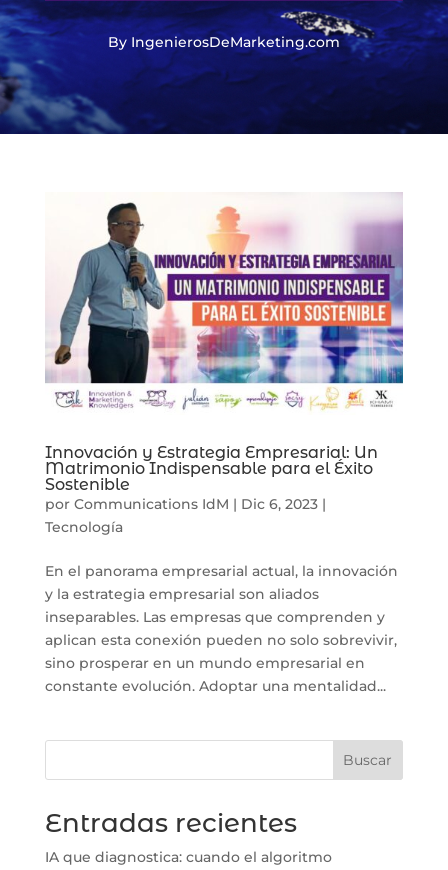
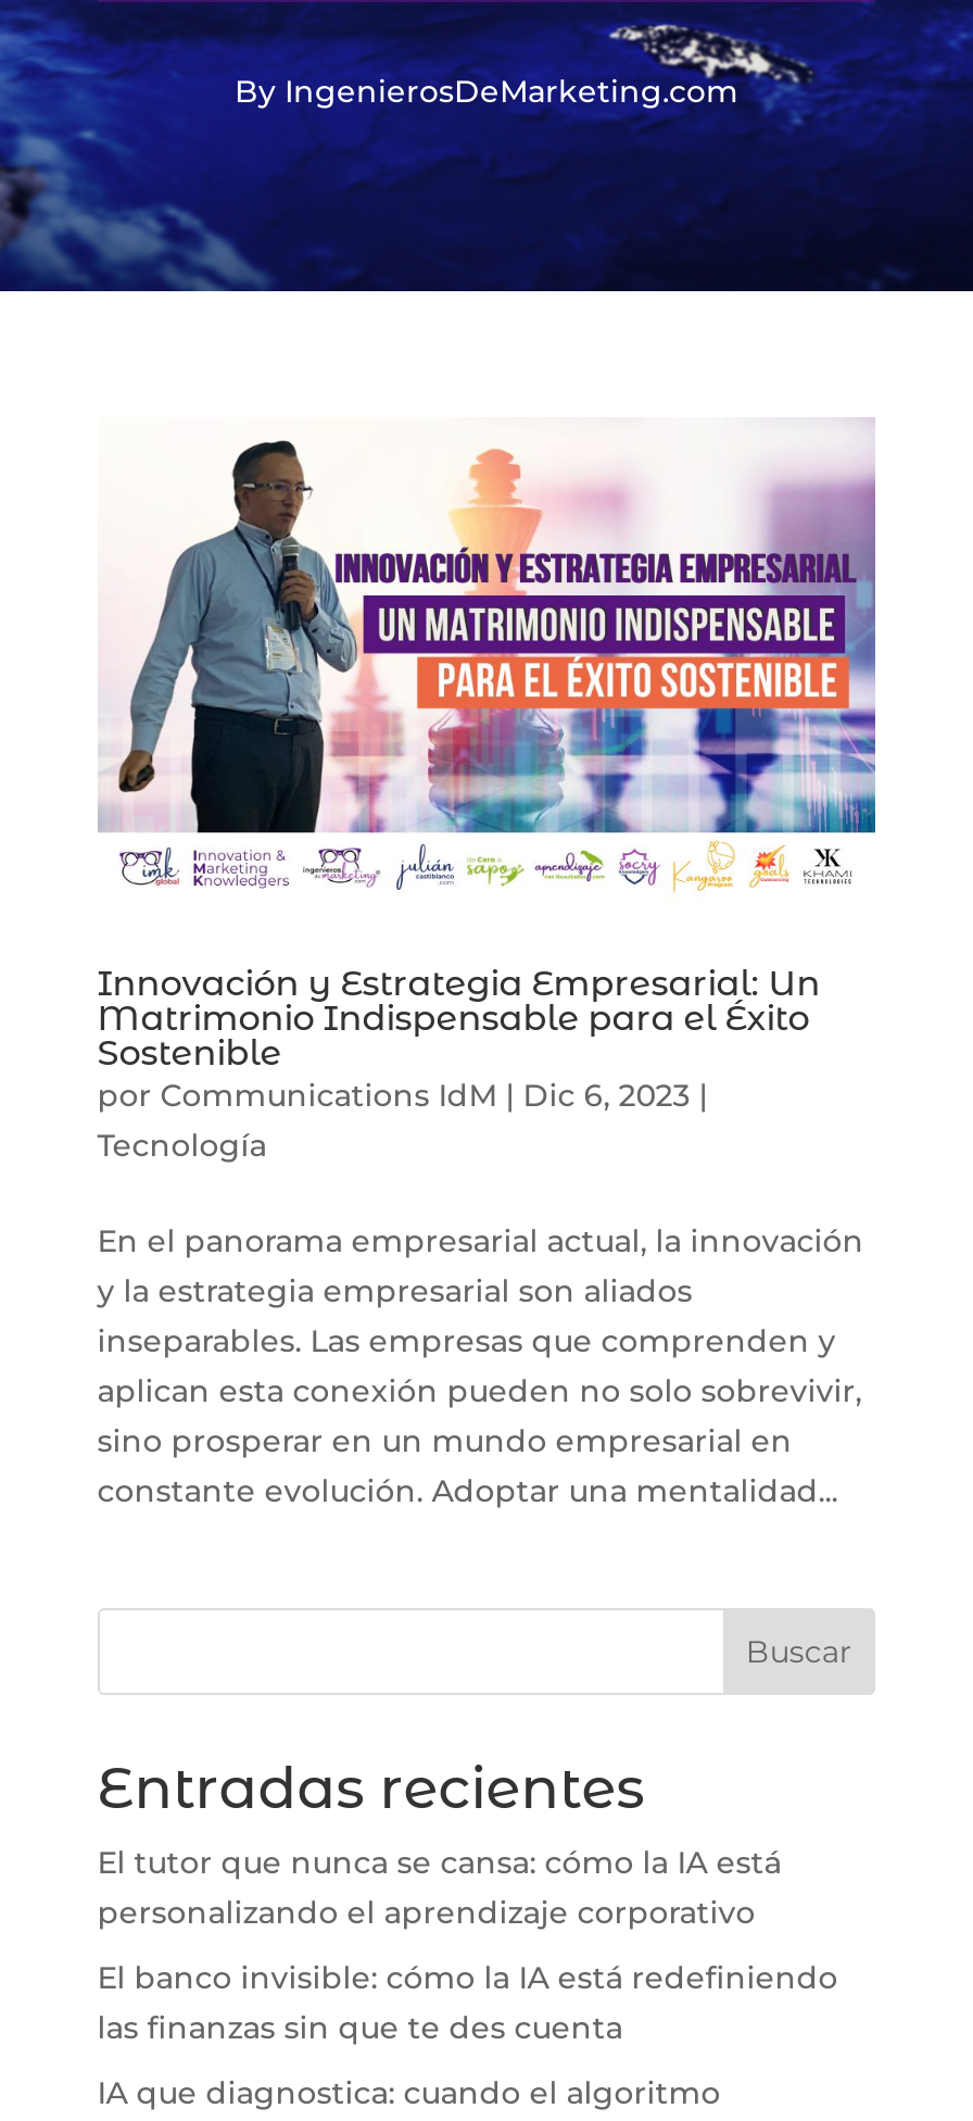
+ El tutor que nunca se cansa: cómo la IA está
+ personalizando el aprendizaje corporativo
+ El banco invisible: cómo la IA está redefiniendo
+ las finanzas sin que te des cuenta
